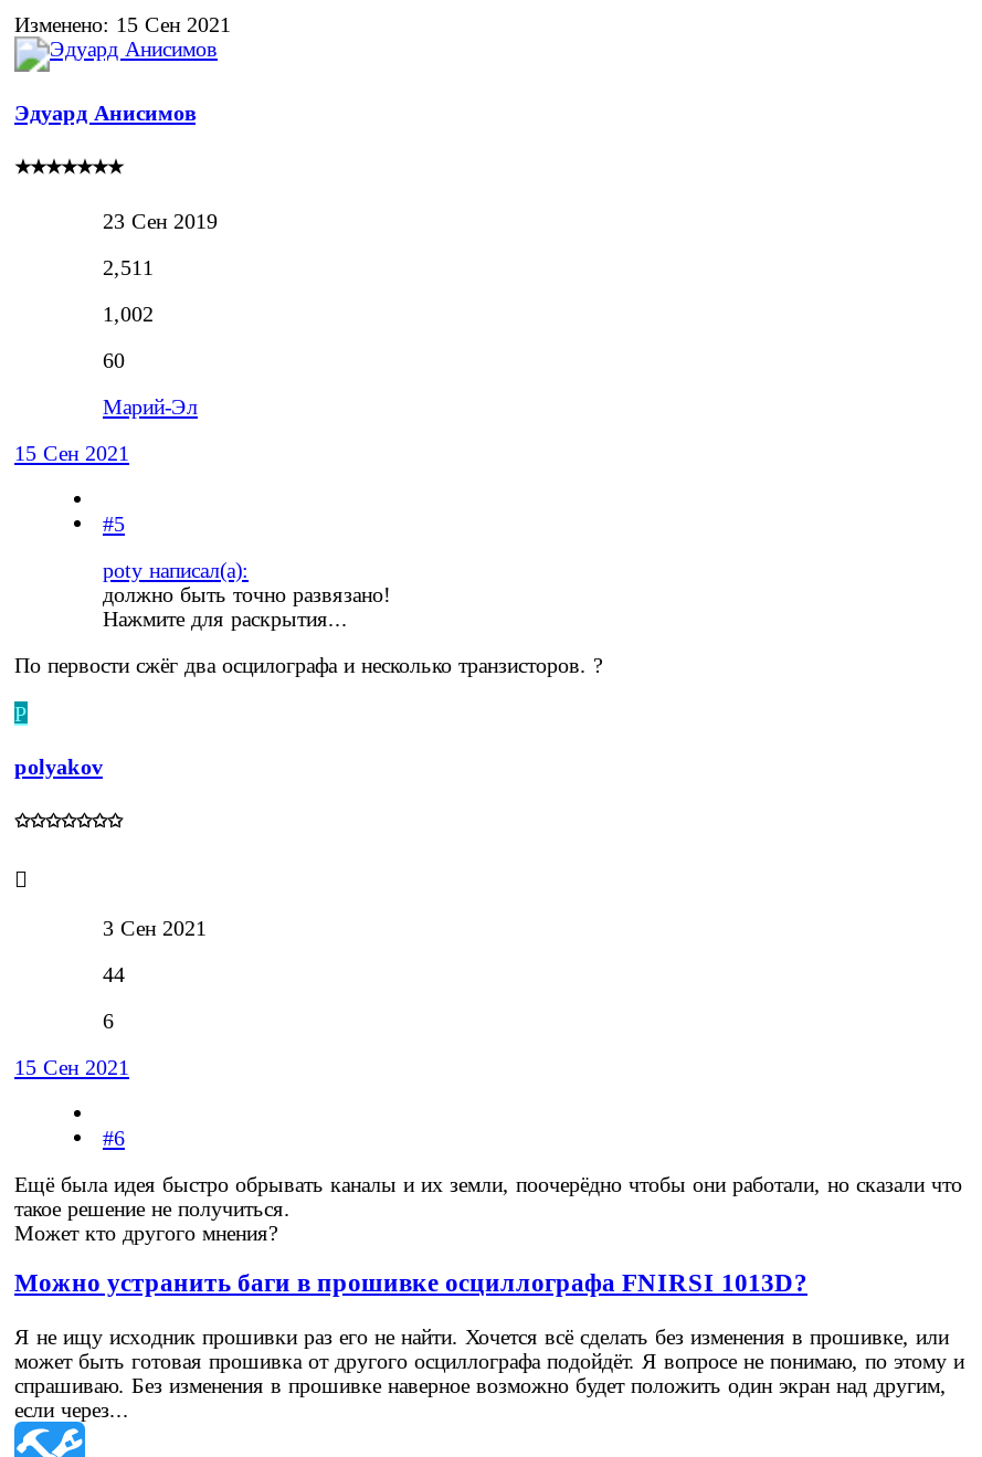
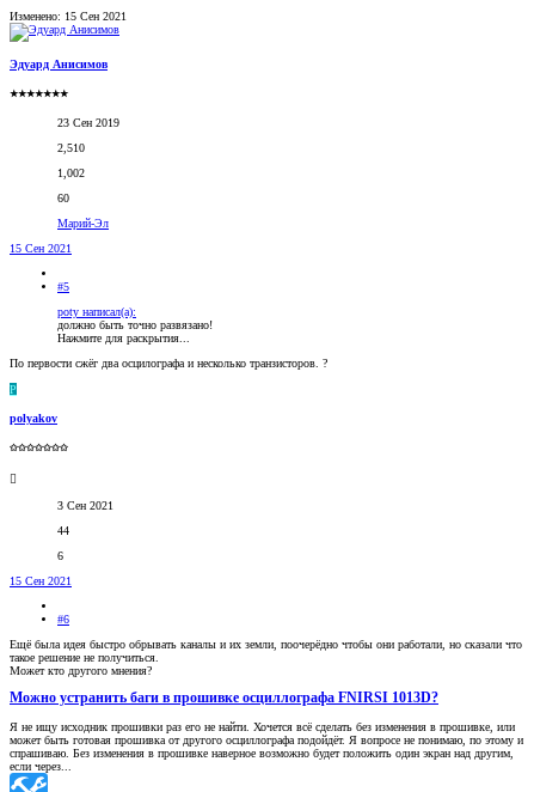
- 2,511
+ 2,510
